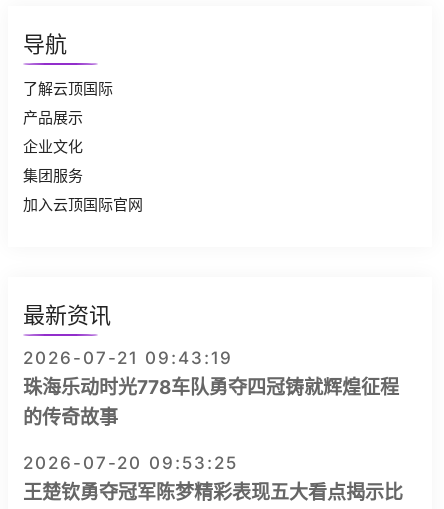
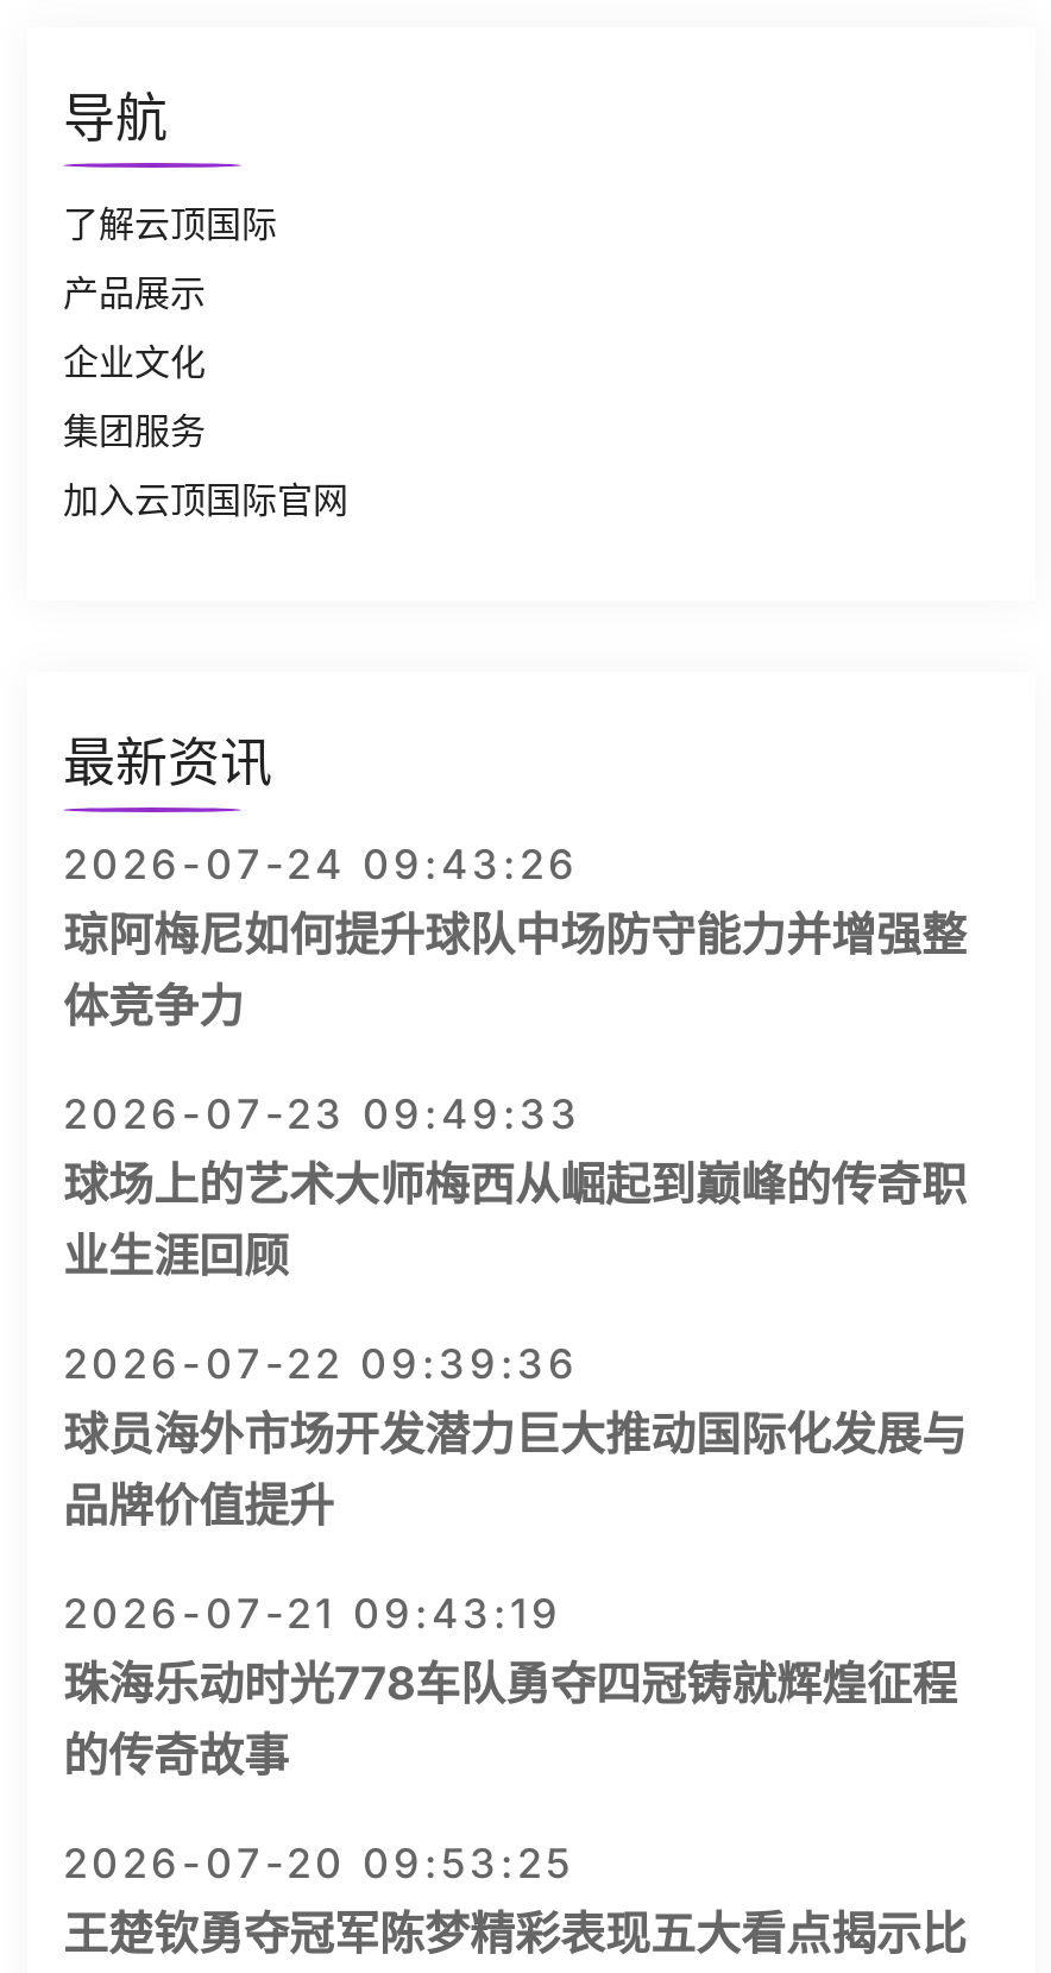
+ 2026-07-24 09:43:26
+ 琼阿梅尼如何提升球队中场防守能力并增强整
+ 体竞争力
+ 2026-07-23 09:49:33
+ 球场上的艺术大师梅西从崛起到巅峰的传奇职
+ 业生涯回顾
+ 2026-07-22 09:39:36
+ 球员海外市场开发潜力巨大推动国际化发展与
+ 品牌价值提升
